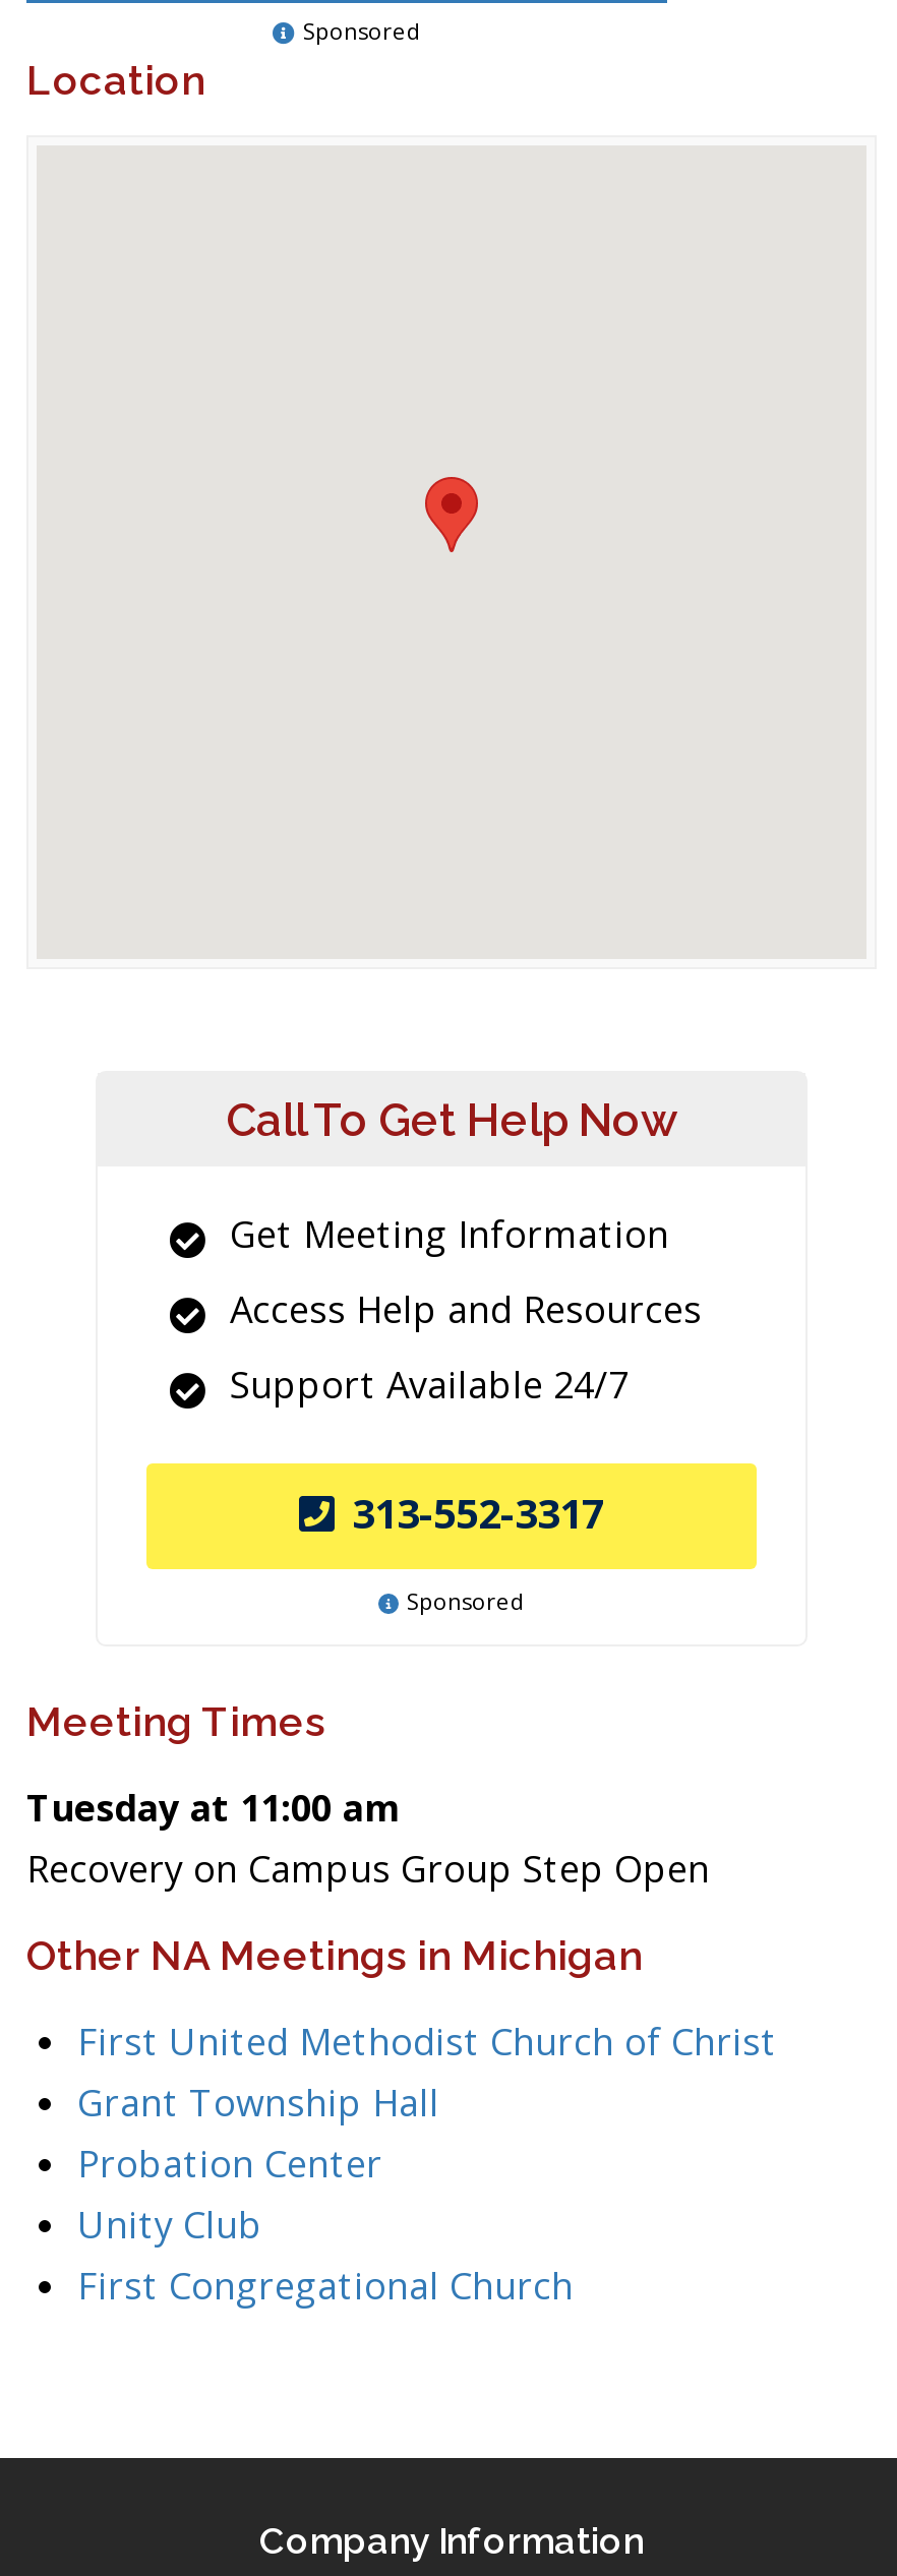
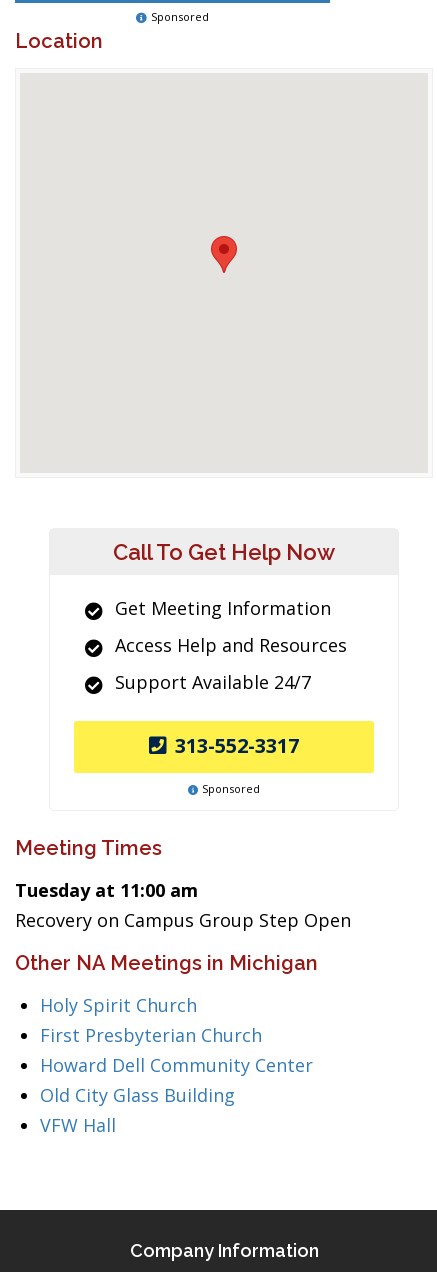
- First United Methodist Church of Christ
- Grant Township Hall
- Probation Center
- Unity Club
- First Congregational Church
+ Holy Spirit Church
+ First Presbyterian Church
+ Howard Dell Community Center
+ Old City Glass Building
+ VFW Hall
